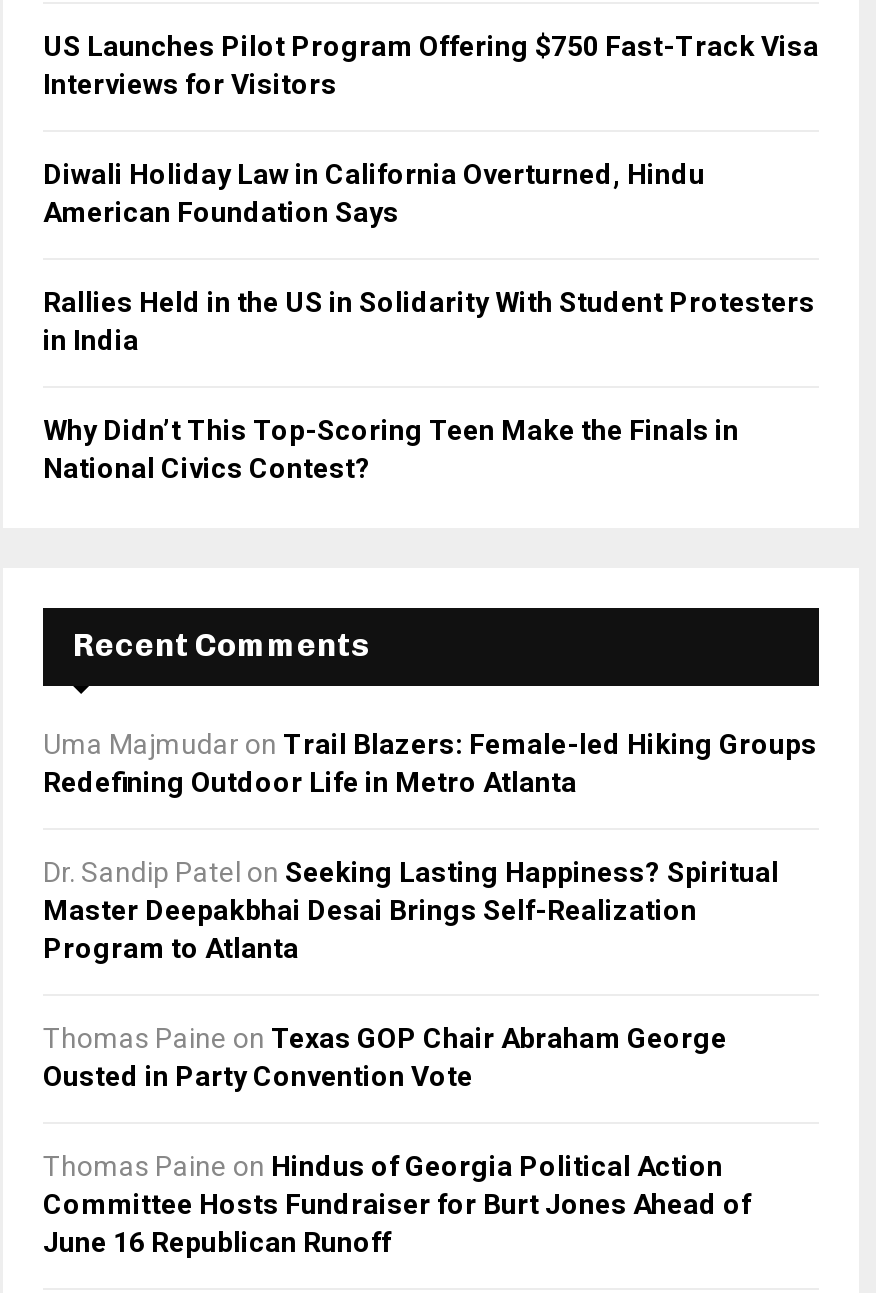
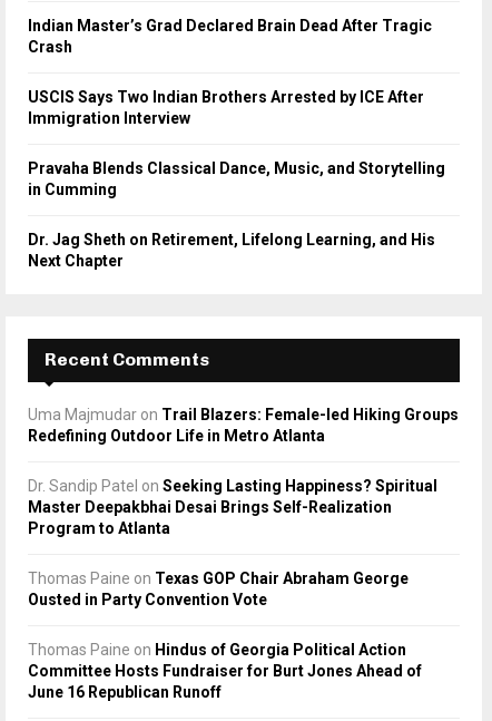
- US Launches Pilot Program Offering $750 Fast-Track Visa
- Interviews for Visitors
+ Indian Master’s Grad Declared Brain Dead After Tragic
+ Crash

- Diwali Holiday Law in California Overturned, Hindu
- American Foundation Says
+ USCIS Says Two Indian Brothers Arrested by ICE After
+ Immigration Interview

- Rallies Held in the US in Solidarity With Student Protesters
- in India
+ Pravaha Blends Classical Dance, Music, and Storytelling
+ in Cumming

- Why Didn’t This Top-Scoring Teen Make the Finals in
- National Civics Contest?
+ Dr. Jag Sheth on Retirement, Lifelong Learning, and His
+ Next Chapter
